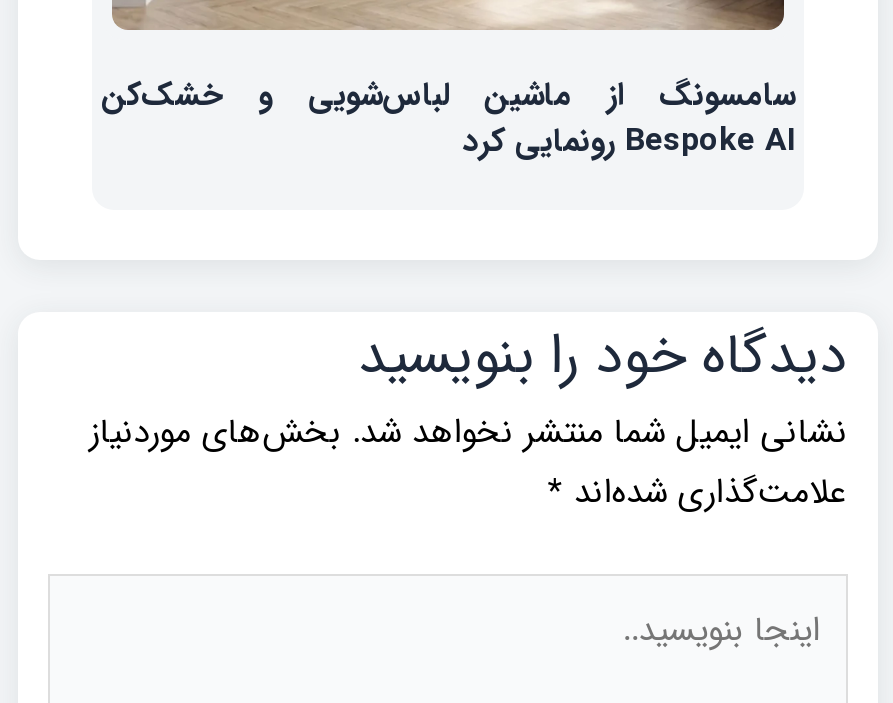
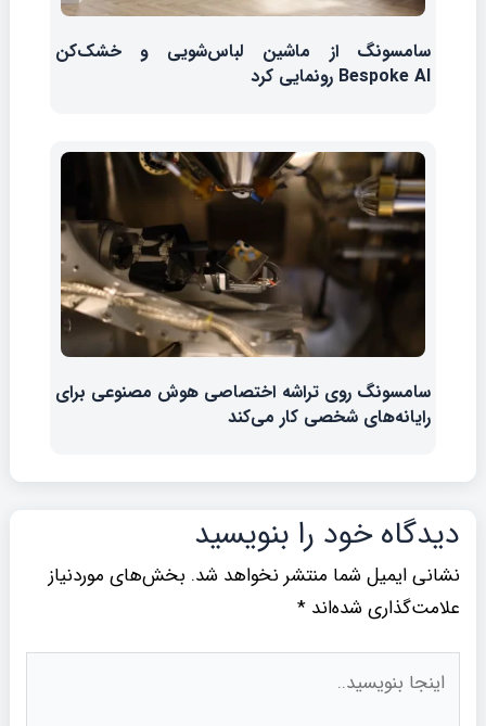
+ [image]
+ سامسونگ روی تراشه اختصاصی هوش مصنوعی برای
+ رایانه‌های شخصی کار می‌کند
